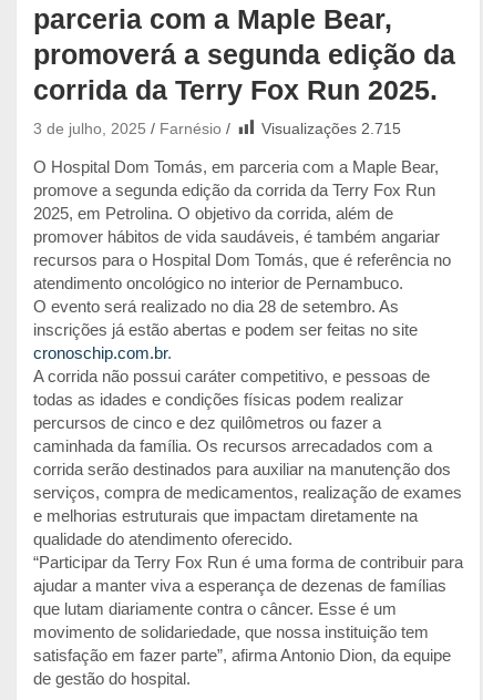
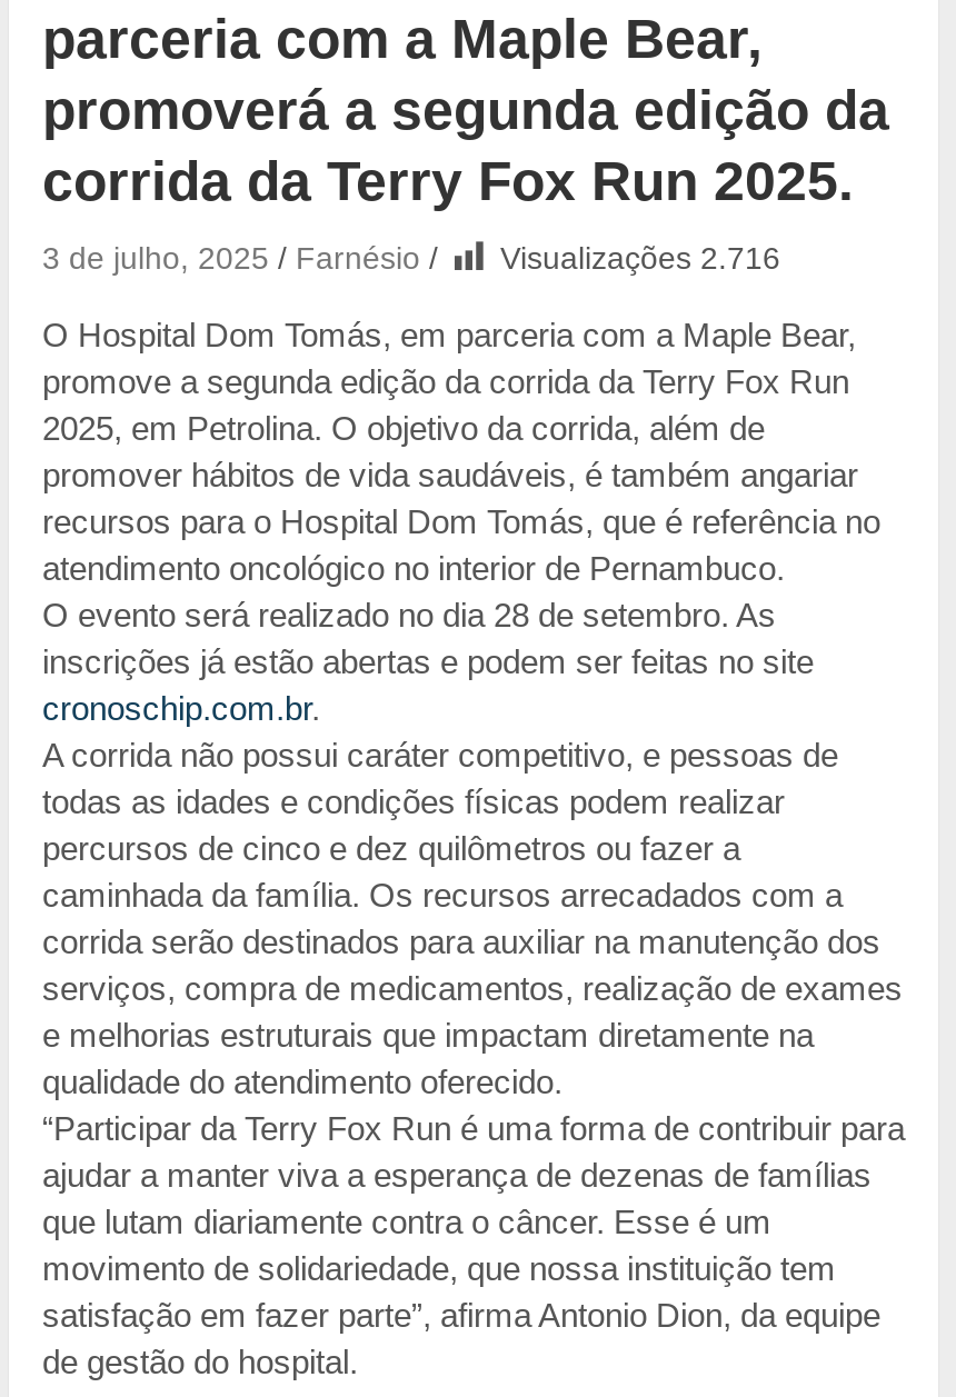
- Visualizações 2.715
+ Visualizações 2.716
